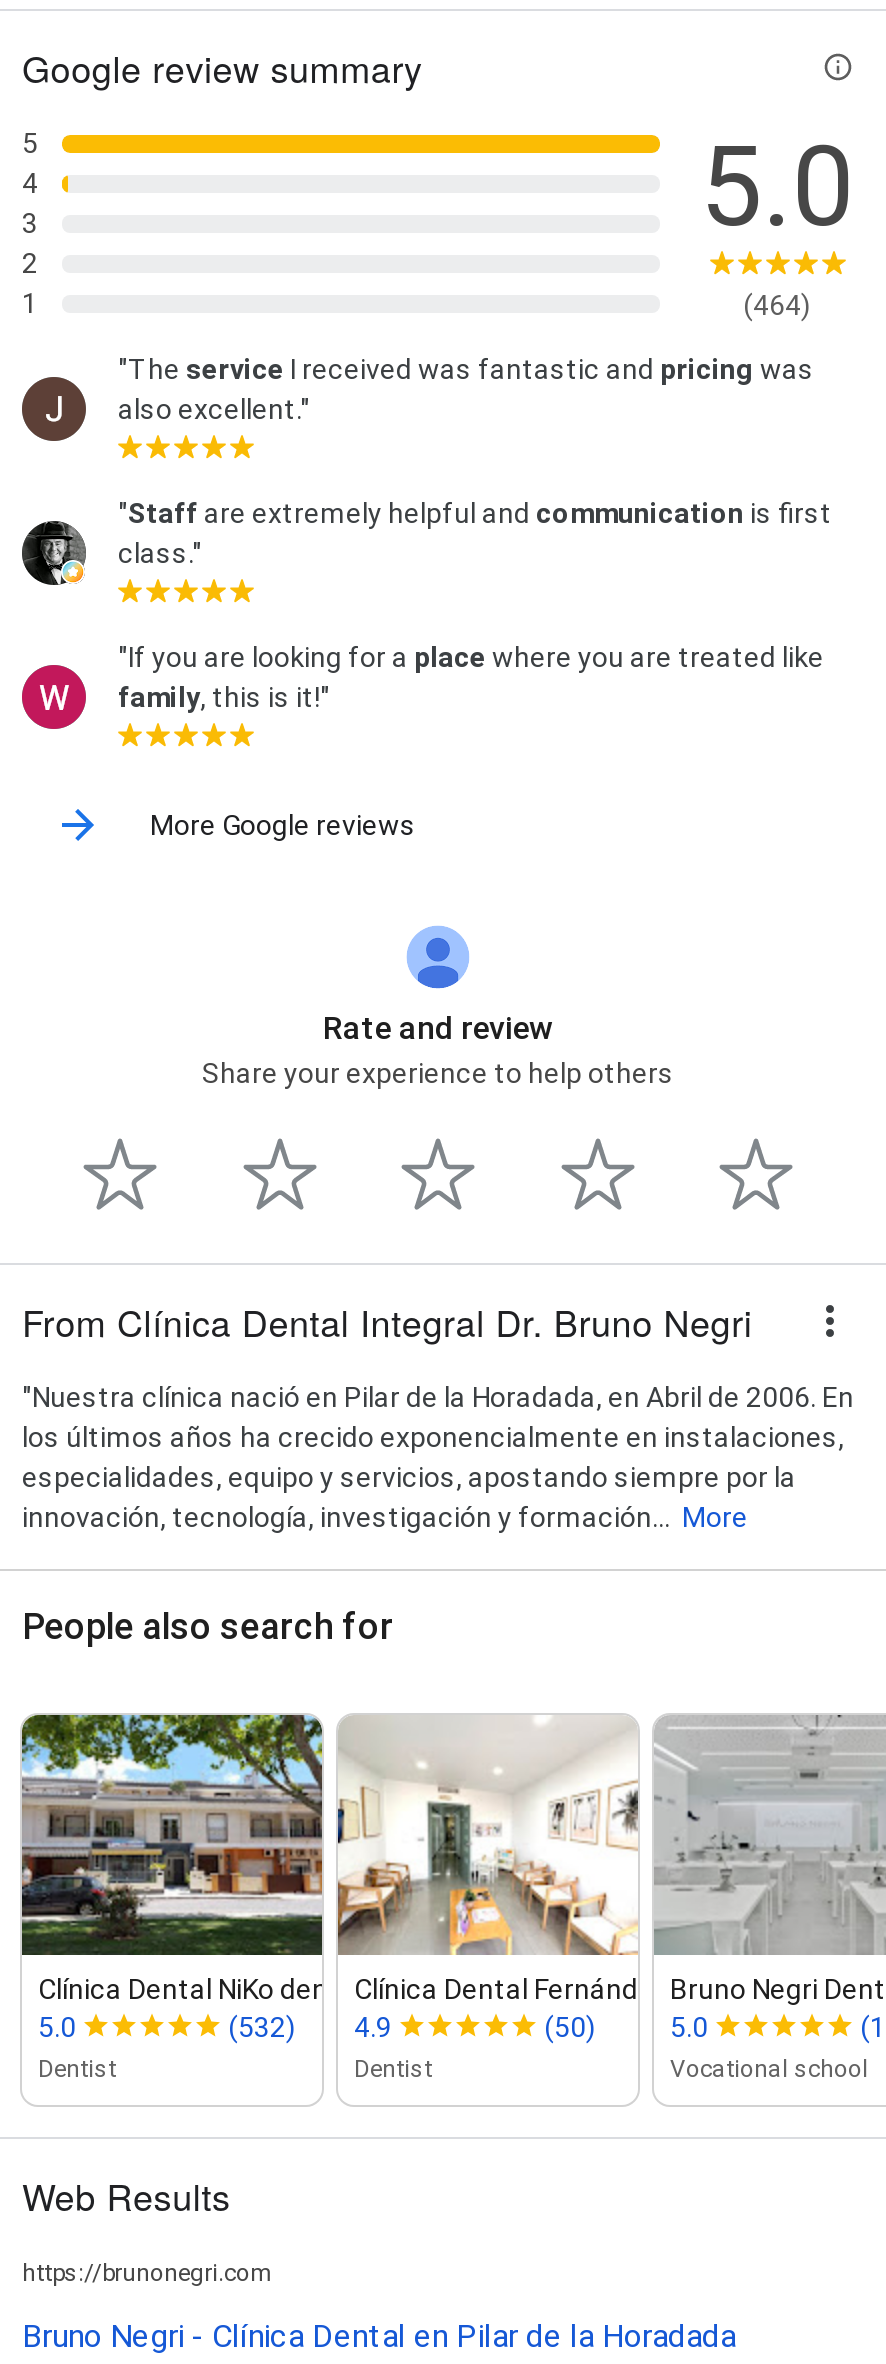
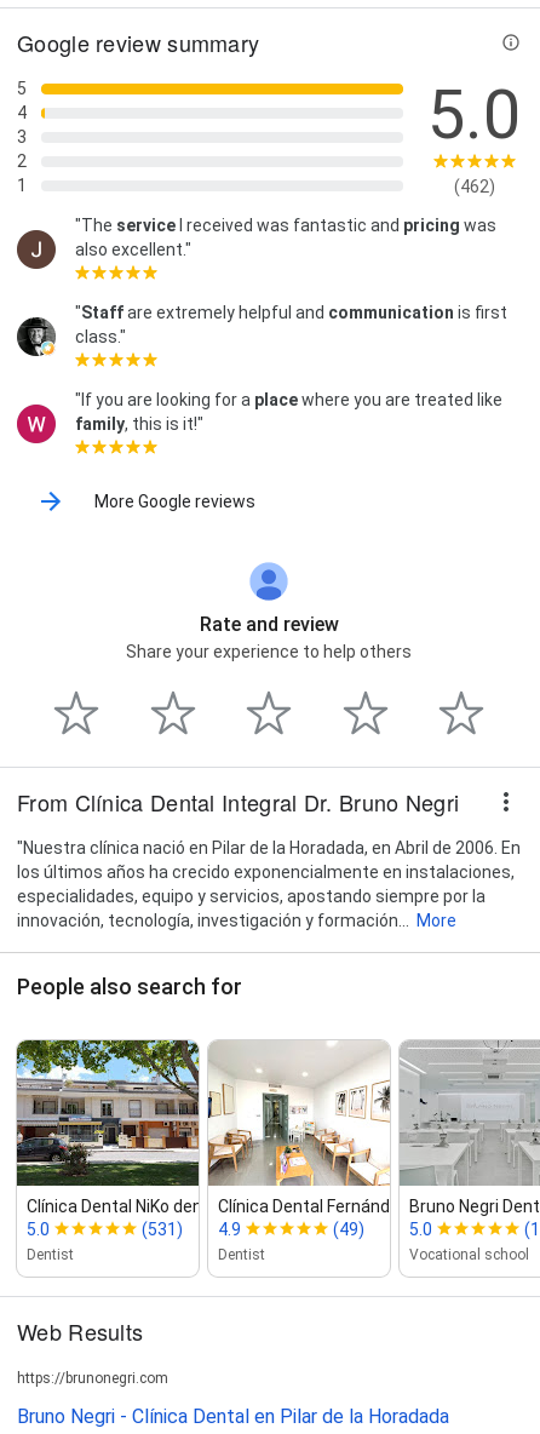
- (464)
+ (462)

- (532) 4.9
+ (531) 4.9

- (50)
+ (49)
